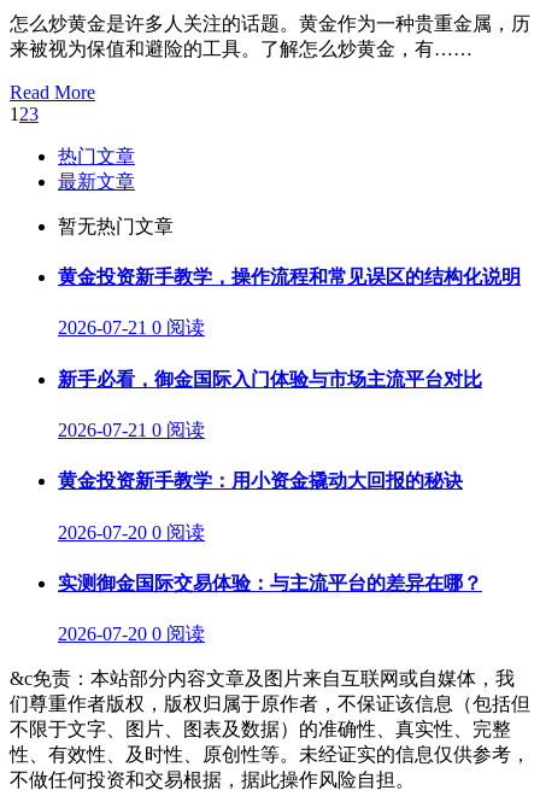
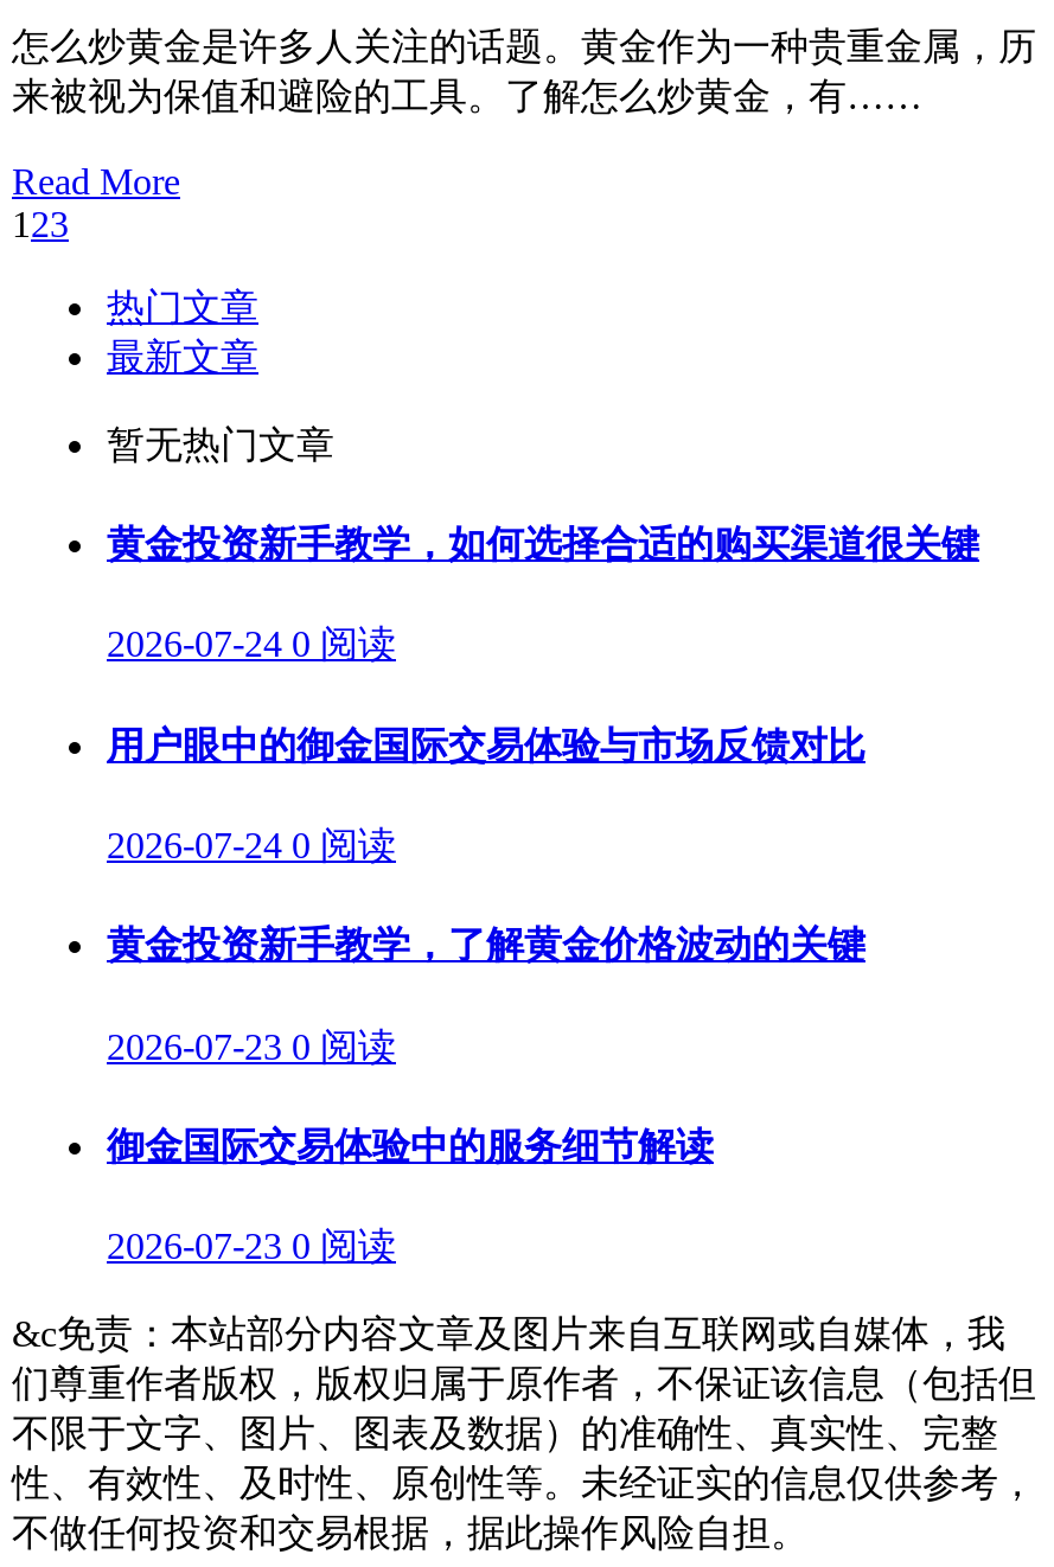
- 黄金投资新手教学，操作流程和常见误区的结构化说明
+ 黄金投资新手教学，如何选择合适的购买渠道很关键

- 2026-07-21 0 阅读
+ 2026-07-24 0 阅读

- 新手必看，御金国际入门体验与市场主流平台对比
+ 用户眼中的御金国际交易体验与市场反馈对比

- 2026-07-21 0 阅读
+ 2026-07-24 0 阅读

- 黄金投资新手教学：用小资金撬动大回报的秘诀
+ 黄金投资新手教学，了解黄金价格波动的关键

- 2026-07-20 0 阅读
+ 2026-07-23 0 阅读

- 实测御金国际交易体验：与主流平台的差异在哪？
+ 御金国际交易体验中的服务细节解读

- 2026-07-20 0 阅读
+ 2026-07-23 0 阅读
